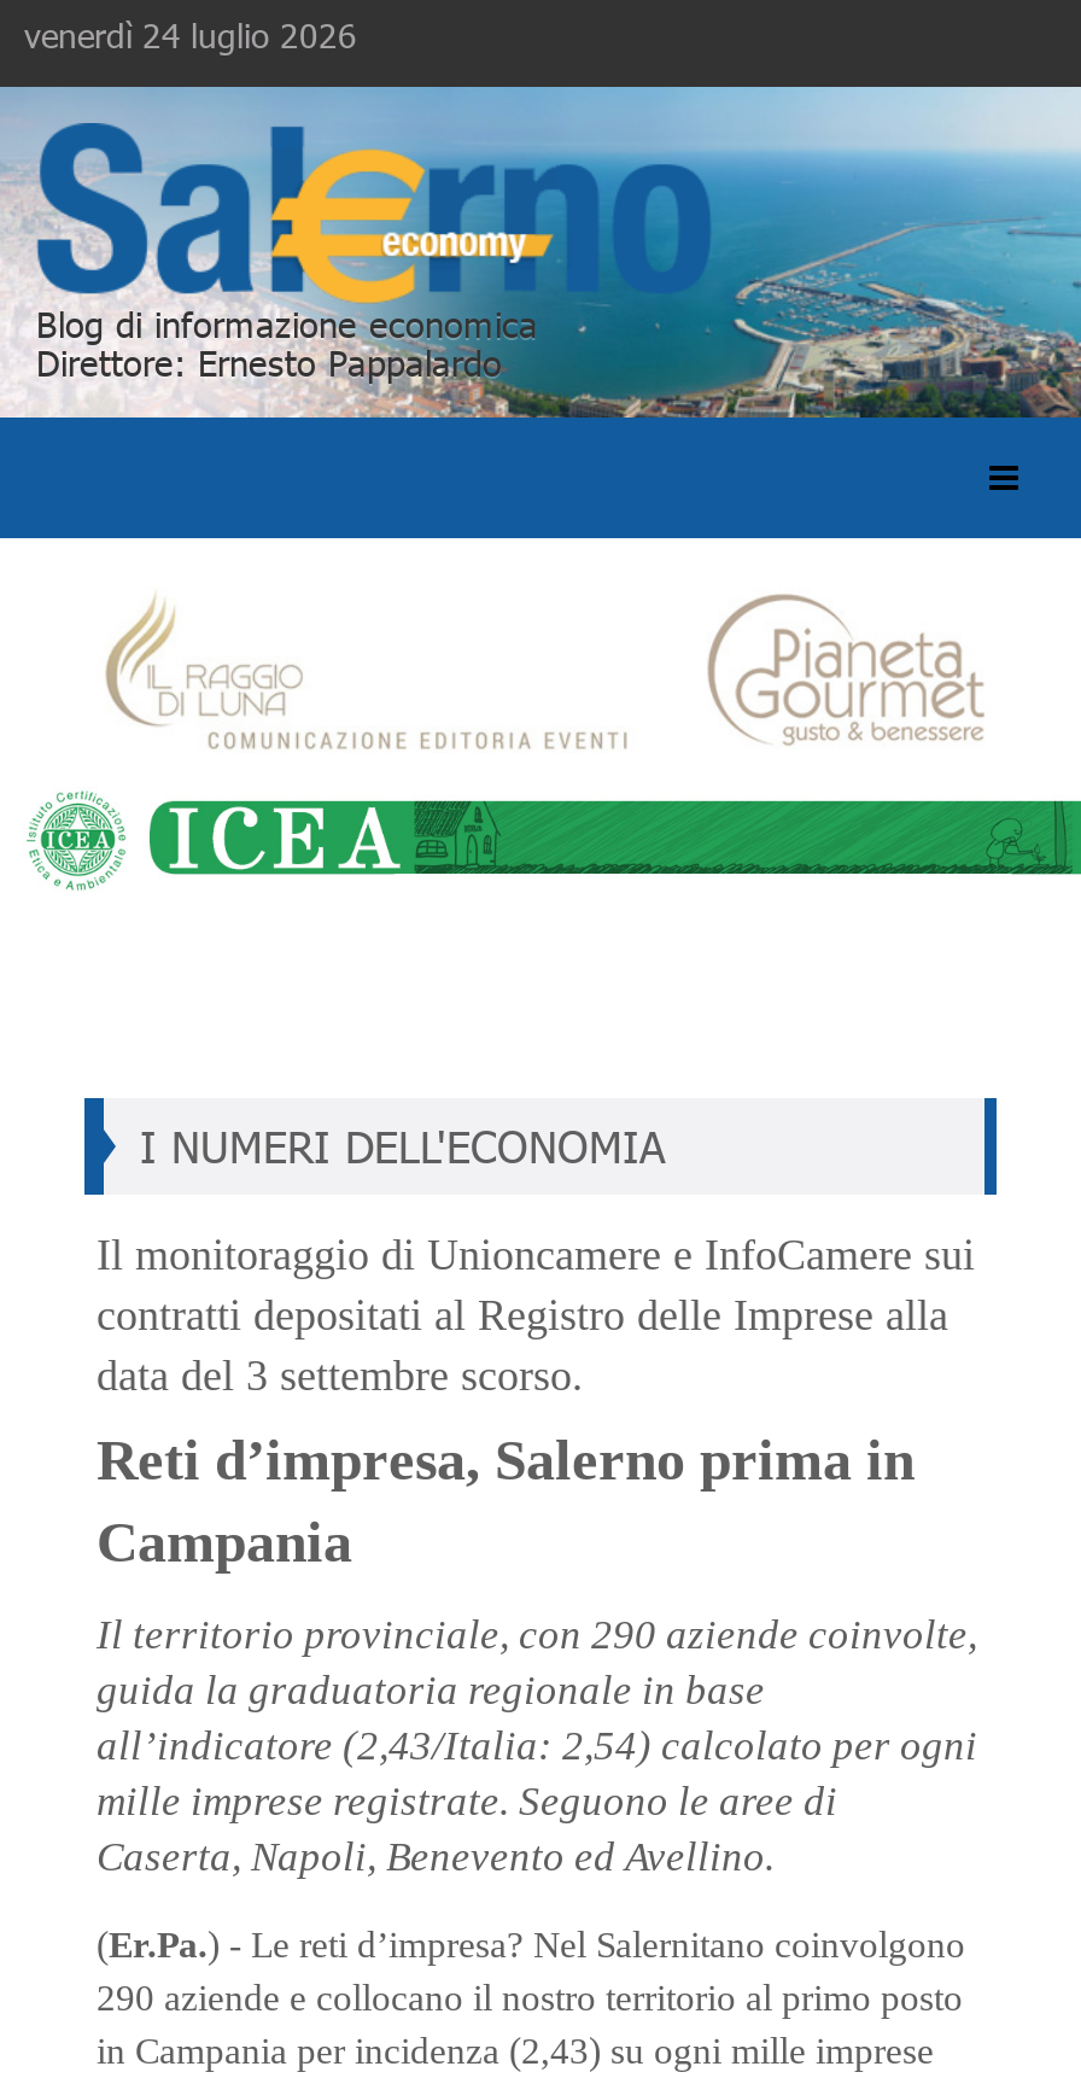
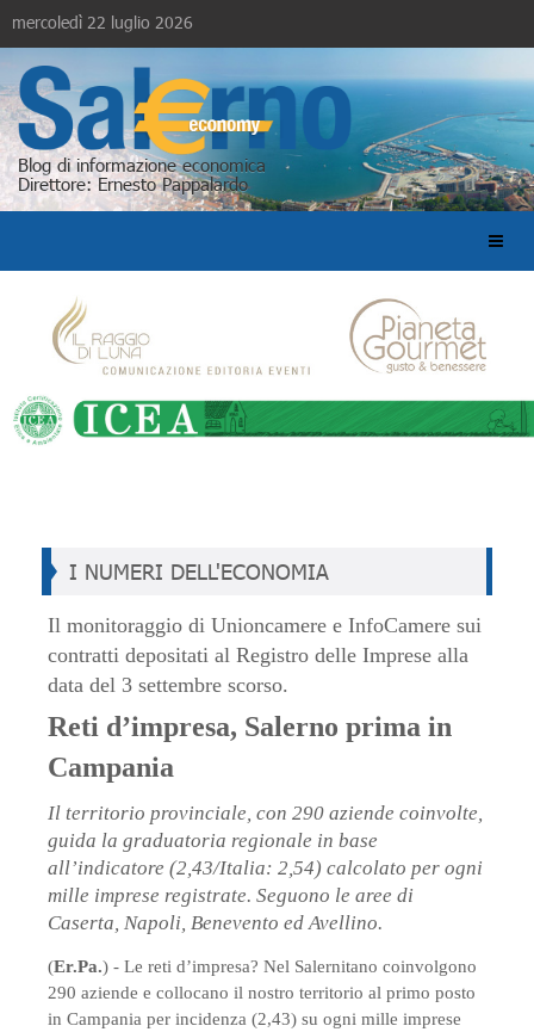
- venerdì 24 luglio 2026
+ mercoledì 22 luglio 2026
